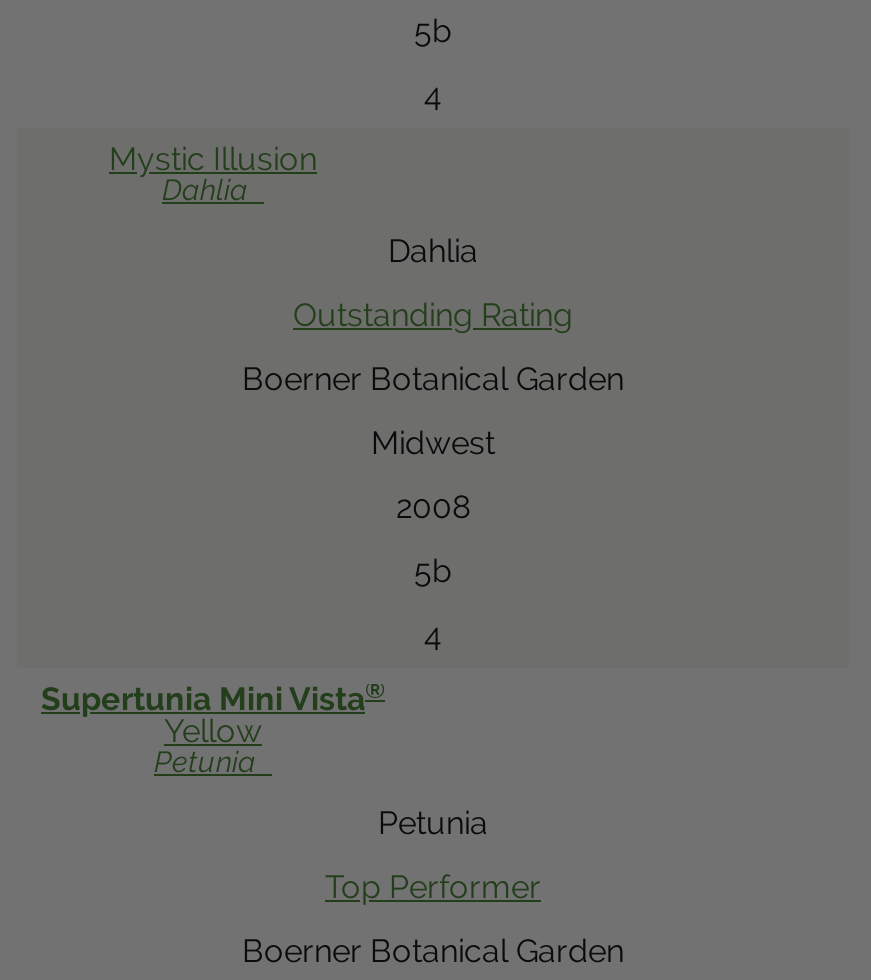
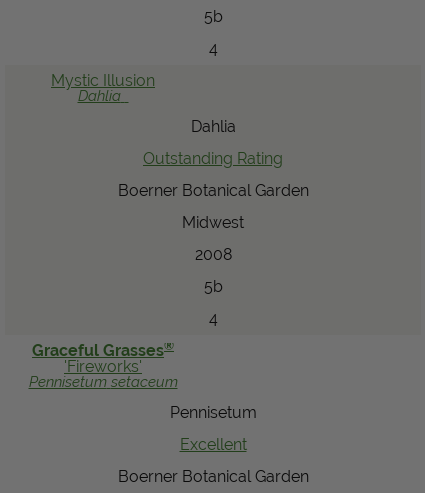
- Supertunia Mini Vista®
- Yellow
- Petunia
+ Graceful Grasses®
+ 'Fireworks'
+ Pennisetum setaceum

- Petunia
+ Pennisetum

- Top Performer
+ Excellent
